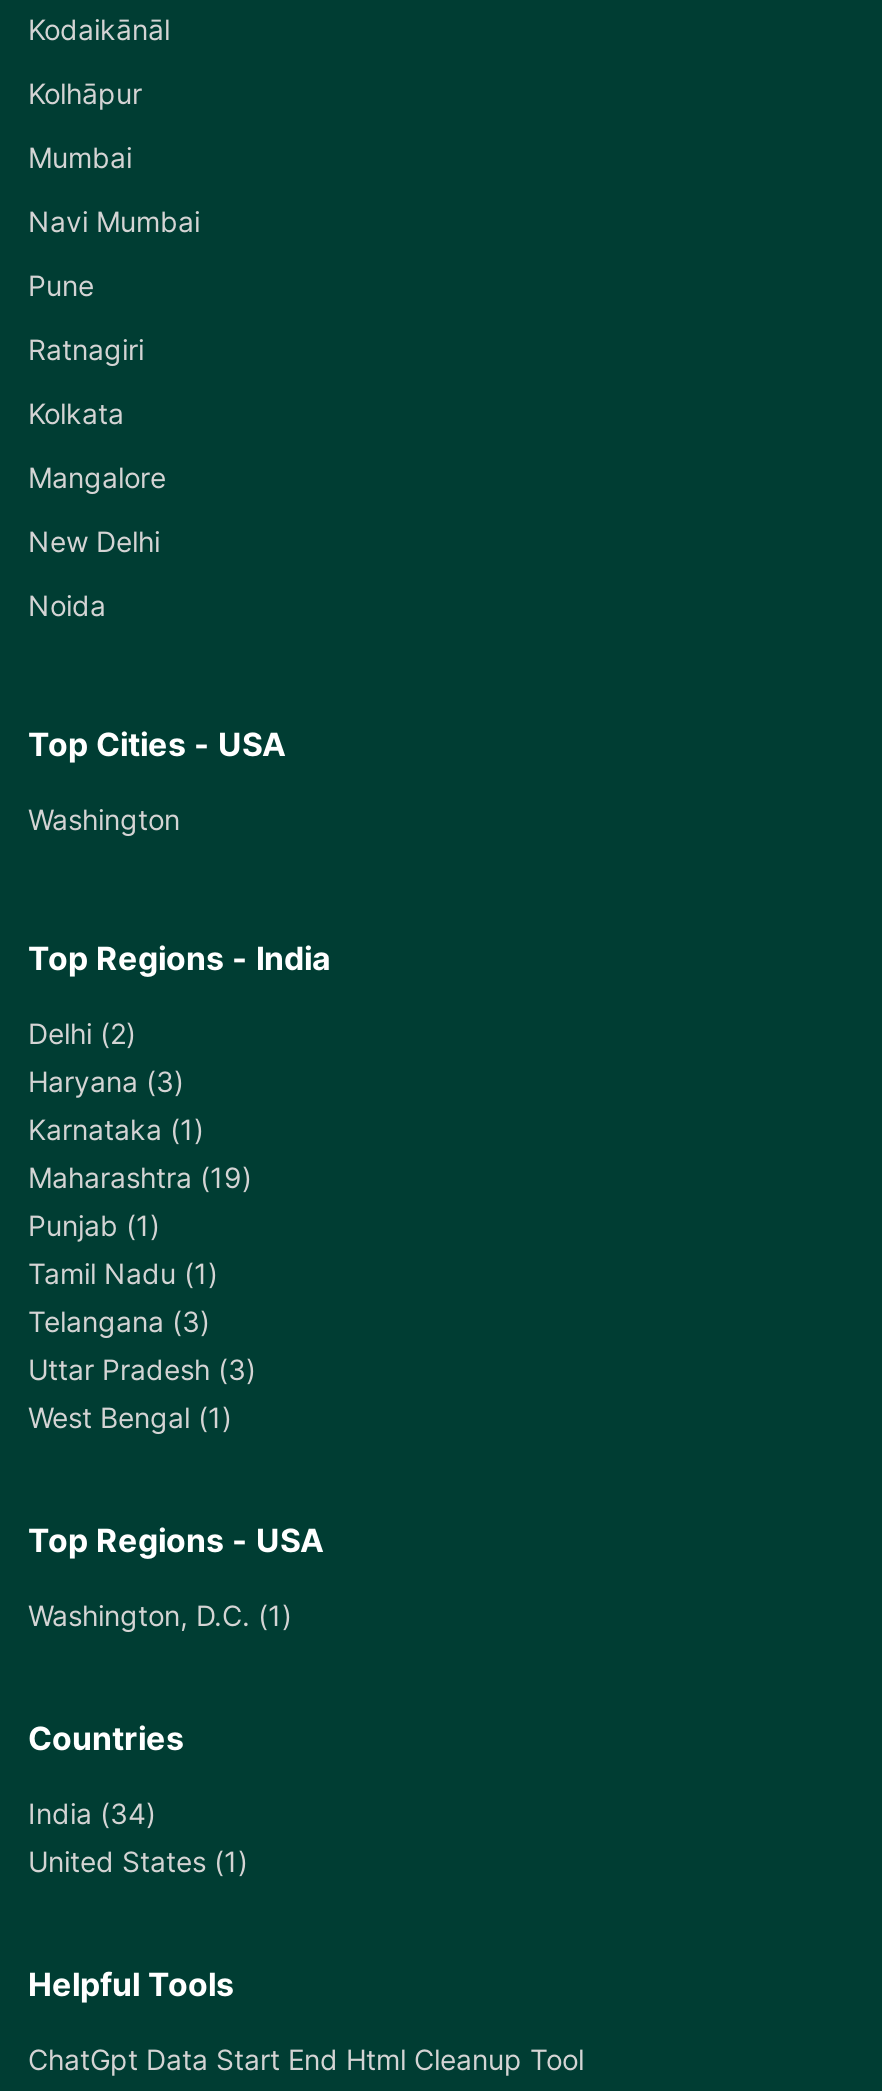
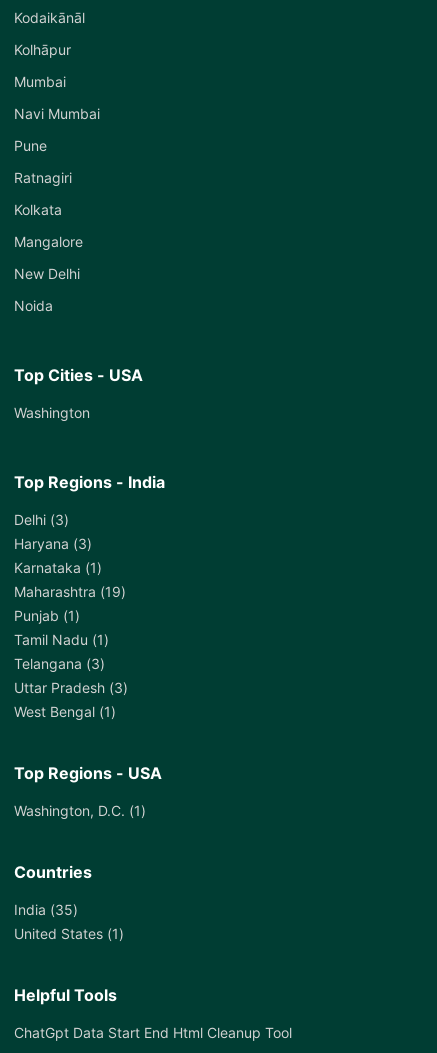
- Delhi (2)
+ Delhi (3)

- India (34)
+ India (35)
